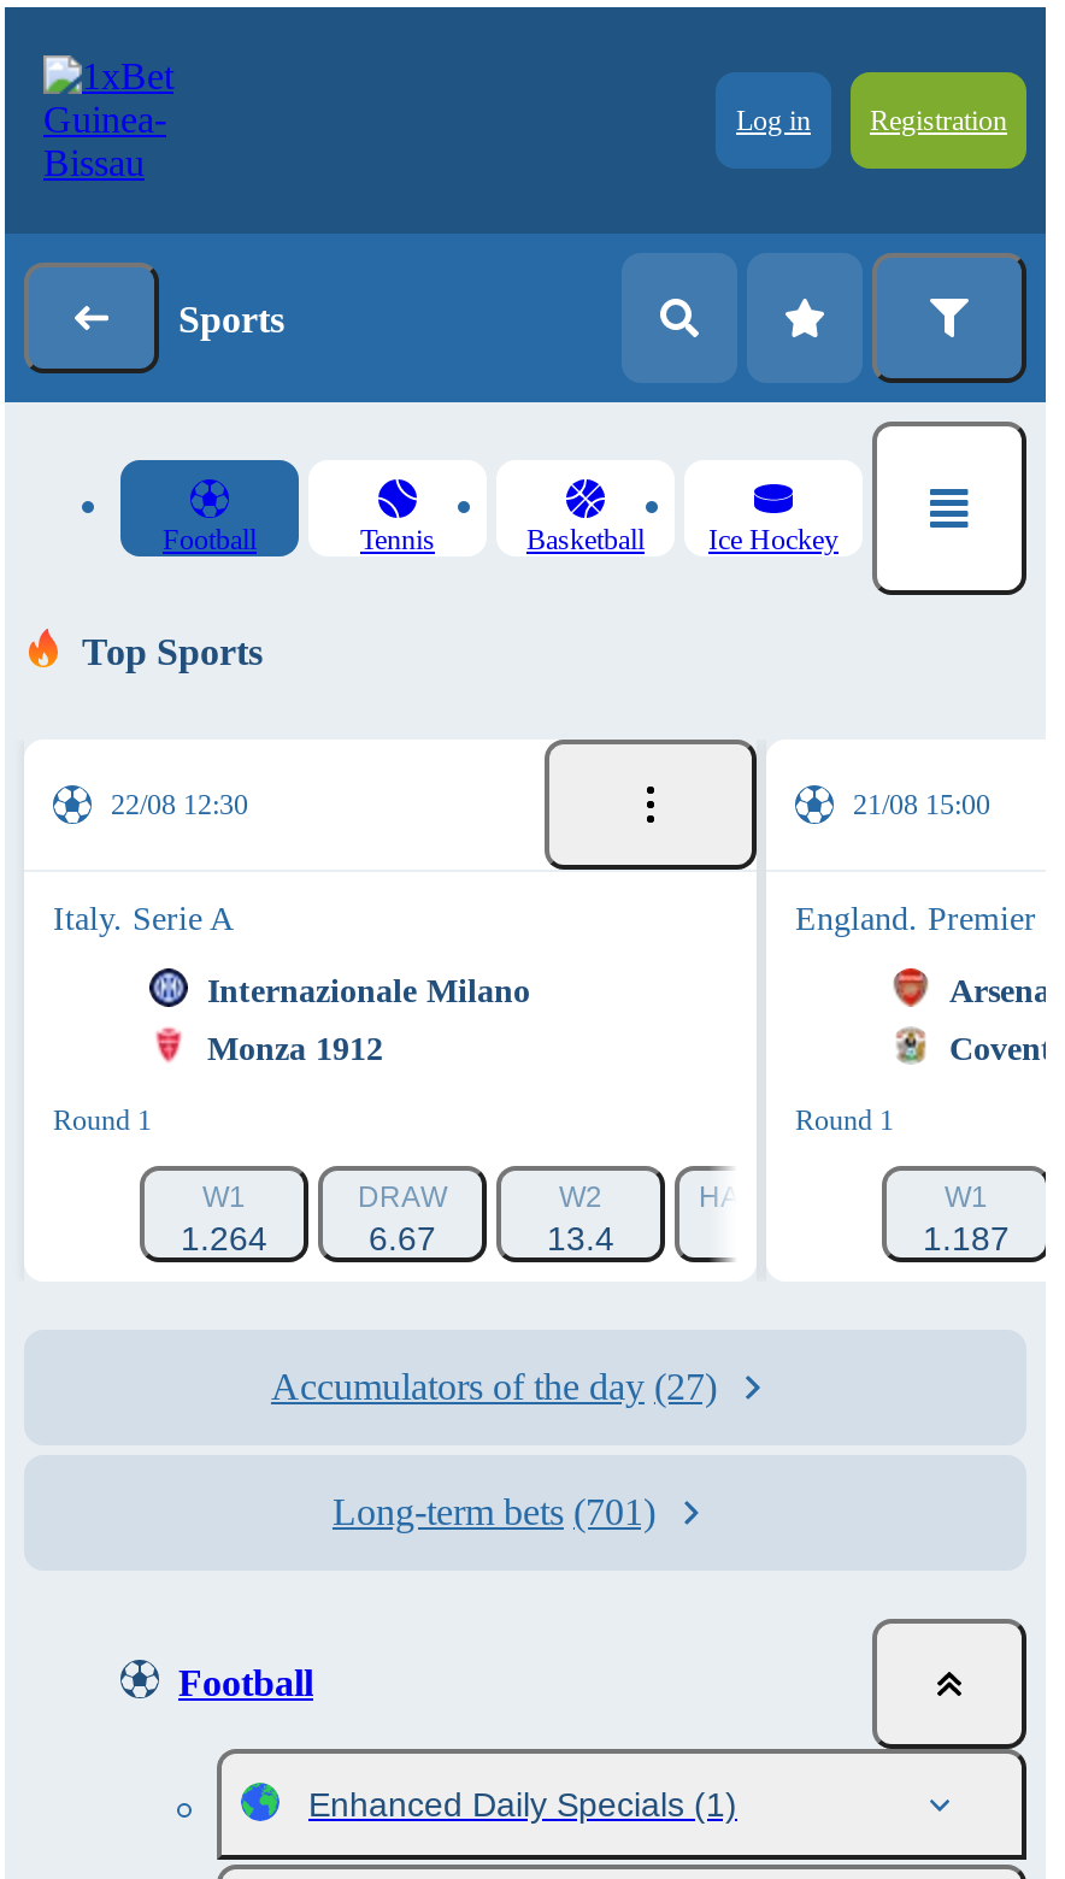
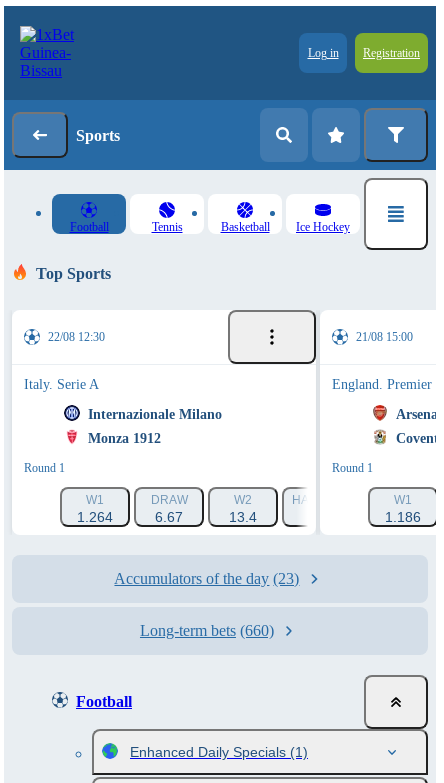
- 1.187
+ 1.186

- Accumulators of the day (27)
+ Accumulators of the day (23)

- Long-term bets (701)
+ Long-term bets (660)
